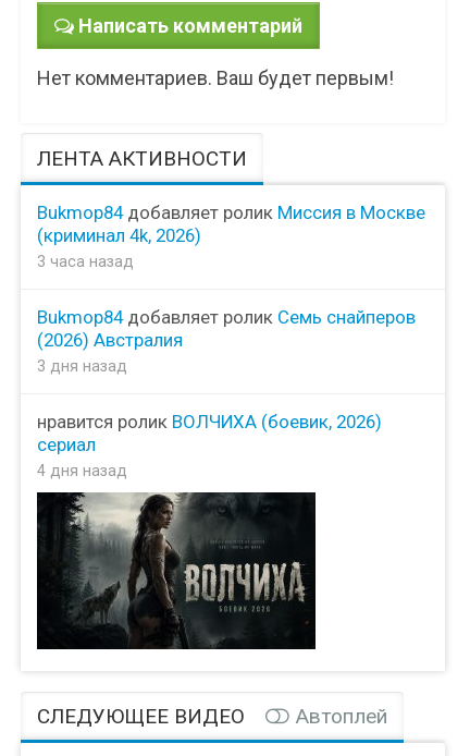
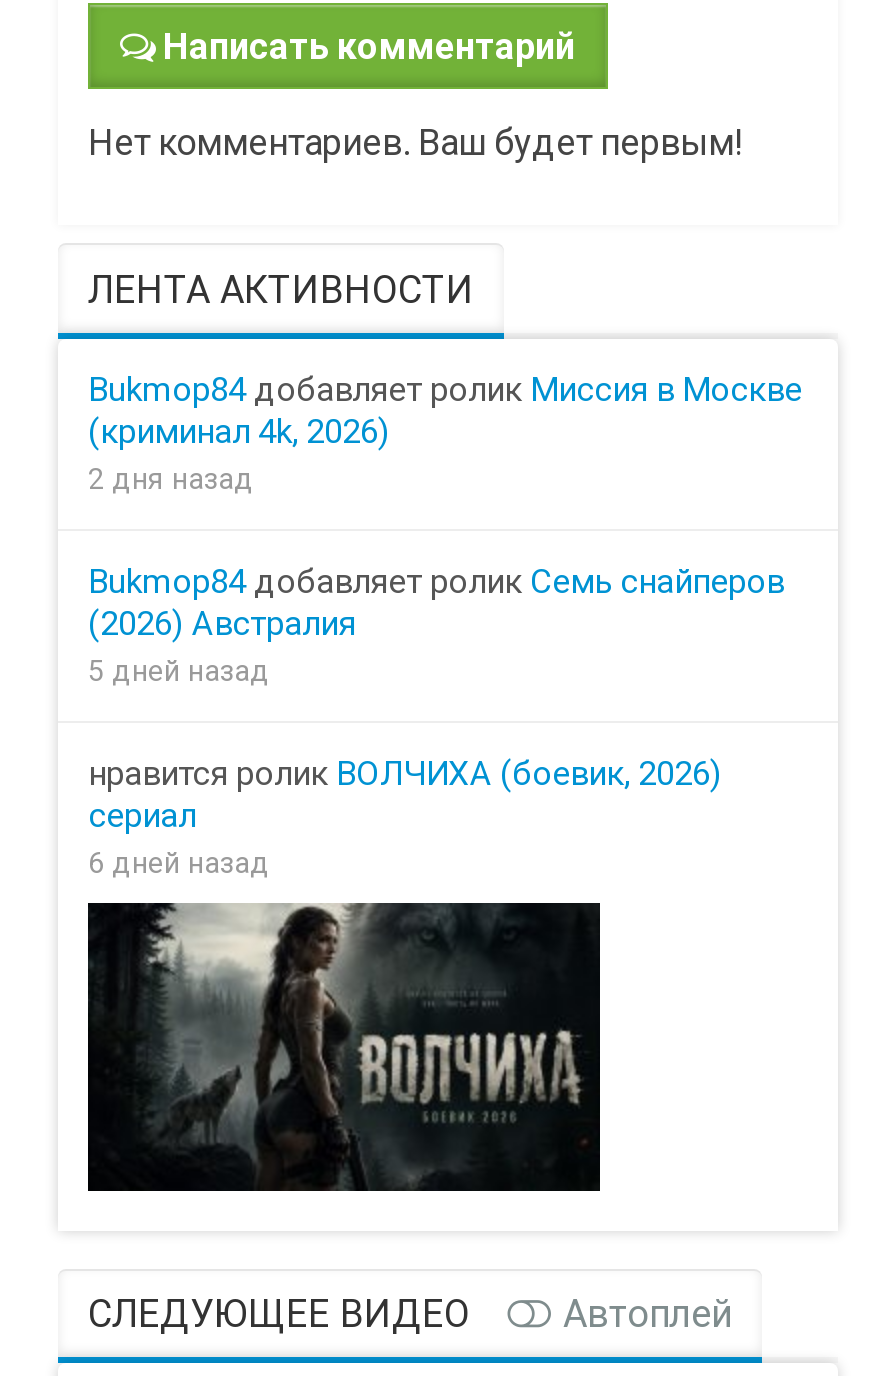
- 3 часа назад
+ 2 дня назад

- 3 дня назад
+ 5 дней назад

- 4 дня назад
+ 6 дней назад
